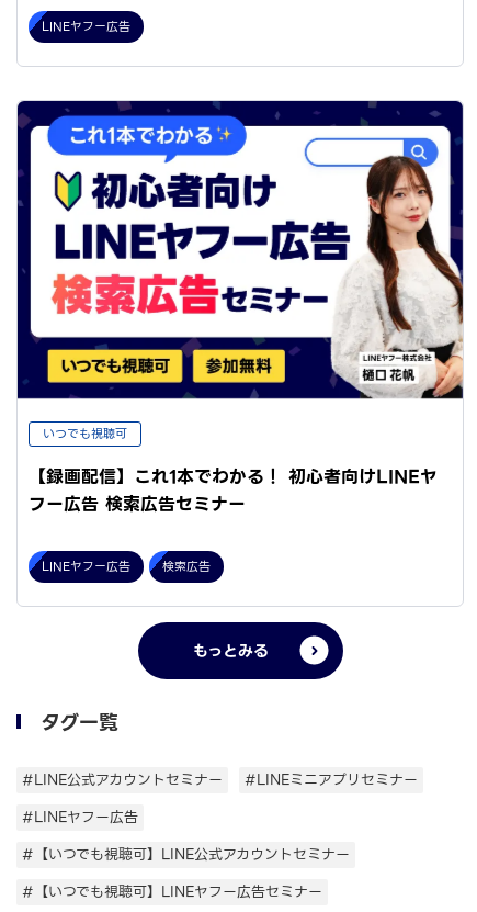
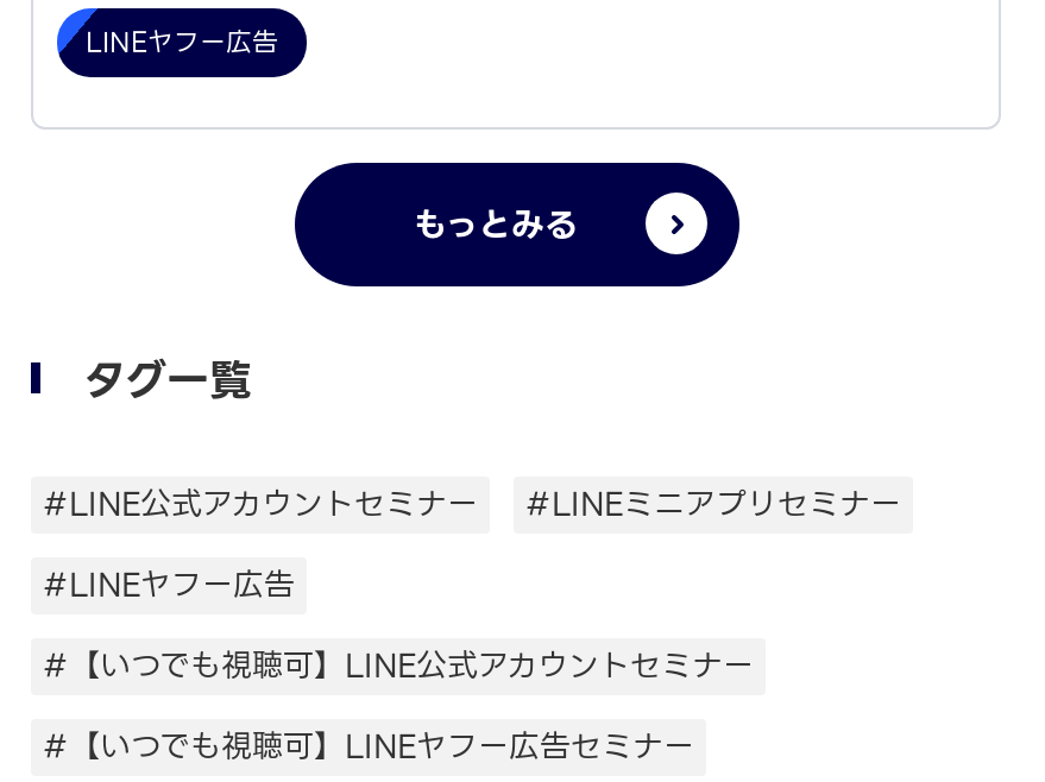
- [image]
- いつでも視聴可
- 【録画配信】これ1本でわかる！ 初心者向けLINEヤ
- フー広告 検索広告セミナー
- LINEヤフー広告
- 検索広告
